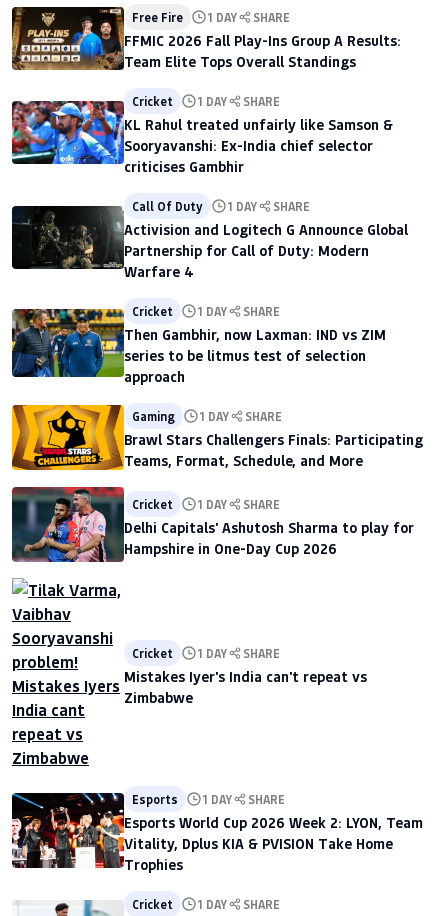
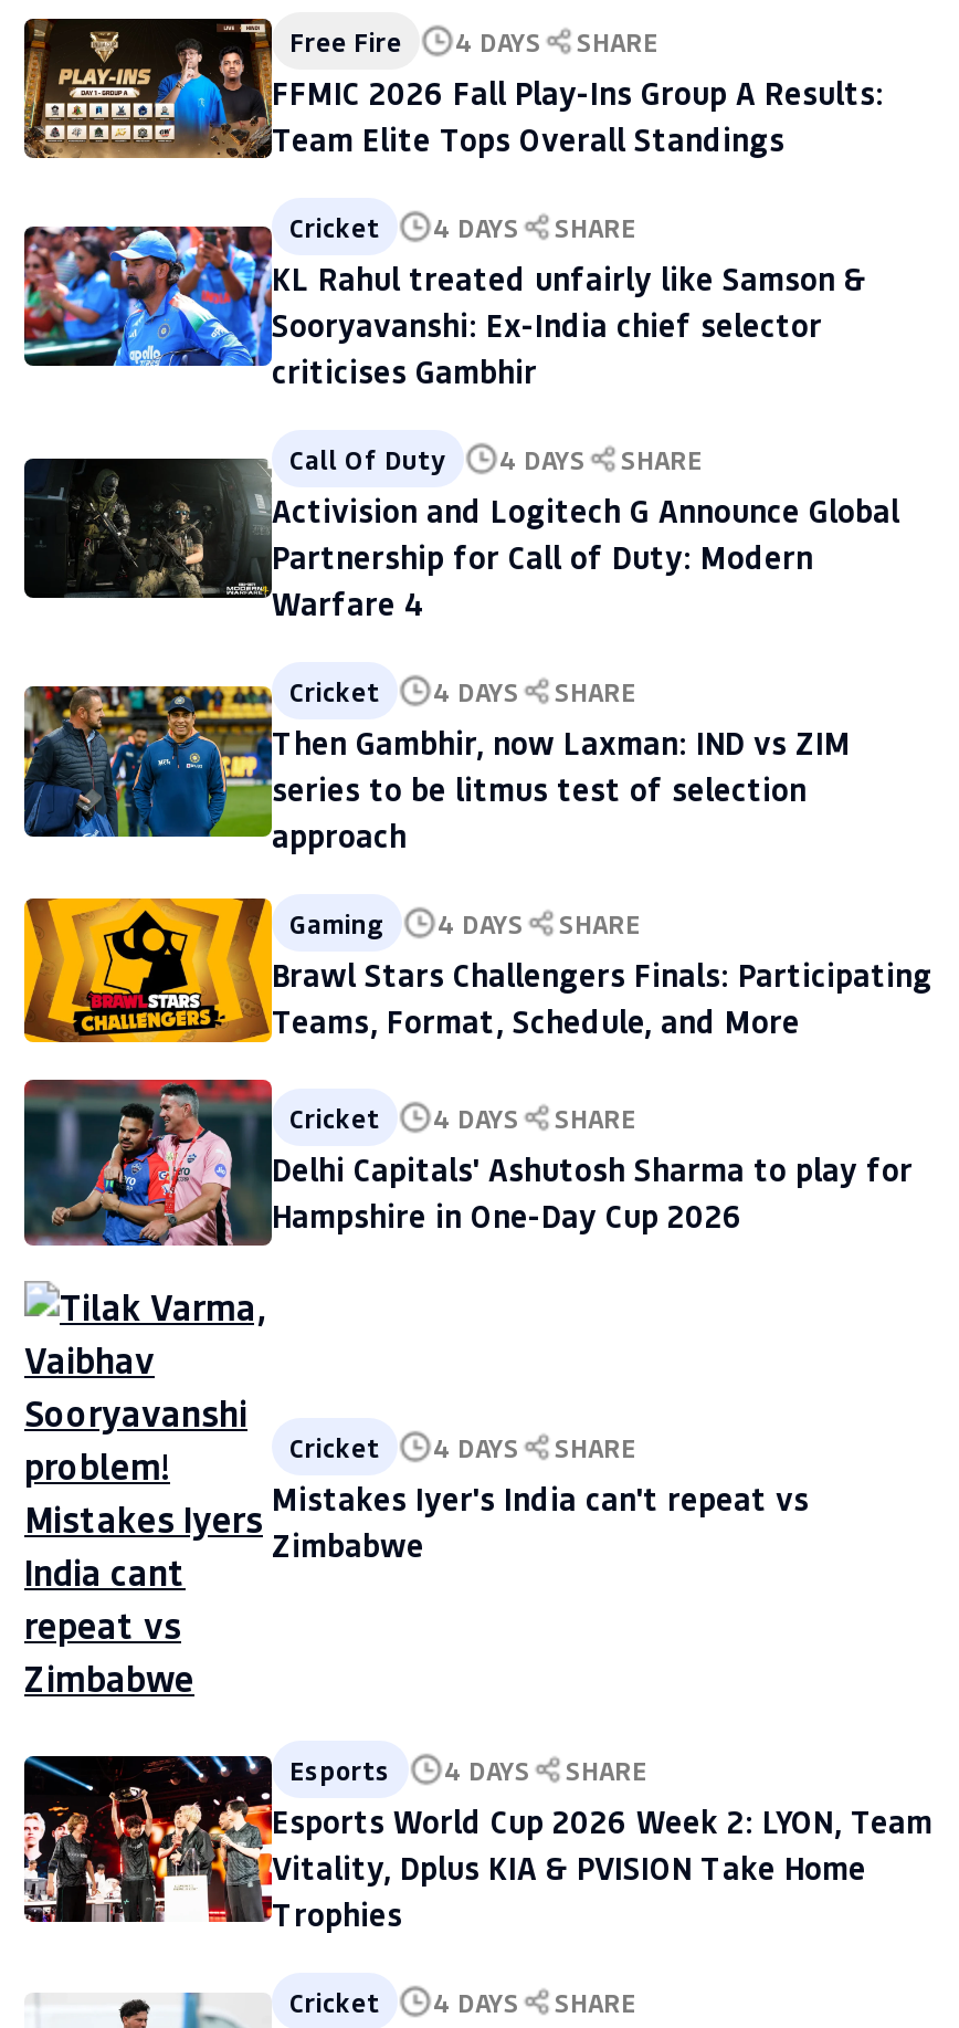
- Free Fire 1 DAY SHARE
+ Free Fire 4 DAYS SHARE

- Cricket 1 DAY SHARE
+ Cricket 4 DAYS SHARE

- Call Of Duty 1 DAY SHARE
+ Call Of Duty 4 DAYS SHARE

- Cricket 1 DAY SHARE
+ Cricket 4 DAYS SHARE

- Gaming 1 DAY SHARE
+ Gaming 4 DAYS SHARE

- Cricket 1 DAY SHARE
+ Cricket 4 DAYS SHARE

- Cricket 1 DAY SHARE
+ Cricket 4 DAYS SHARE

- Esports 1 DAY SHARE
+ Esports 4 DAYS SHARE

- Cricket 1 DAY SHARE
+ Cricket 4 DAYS SHARE
